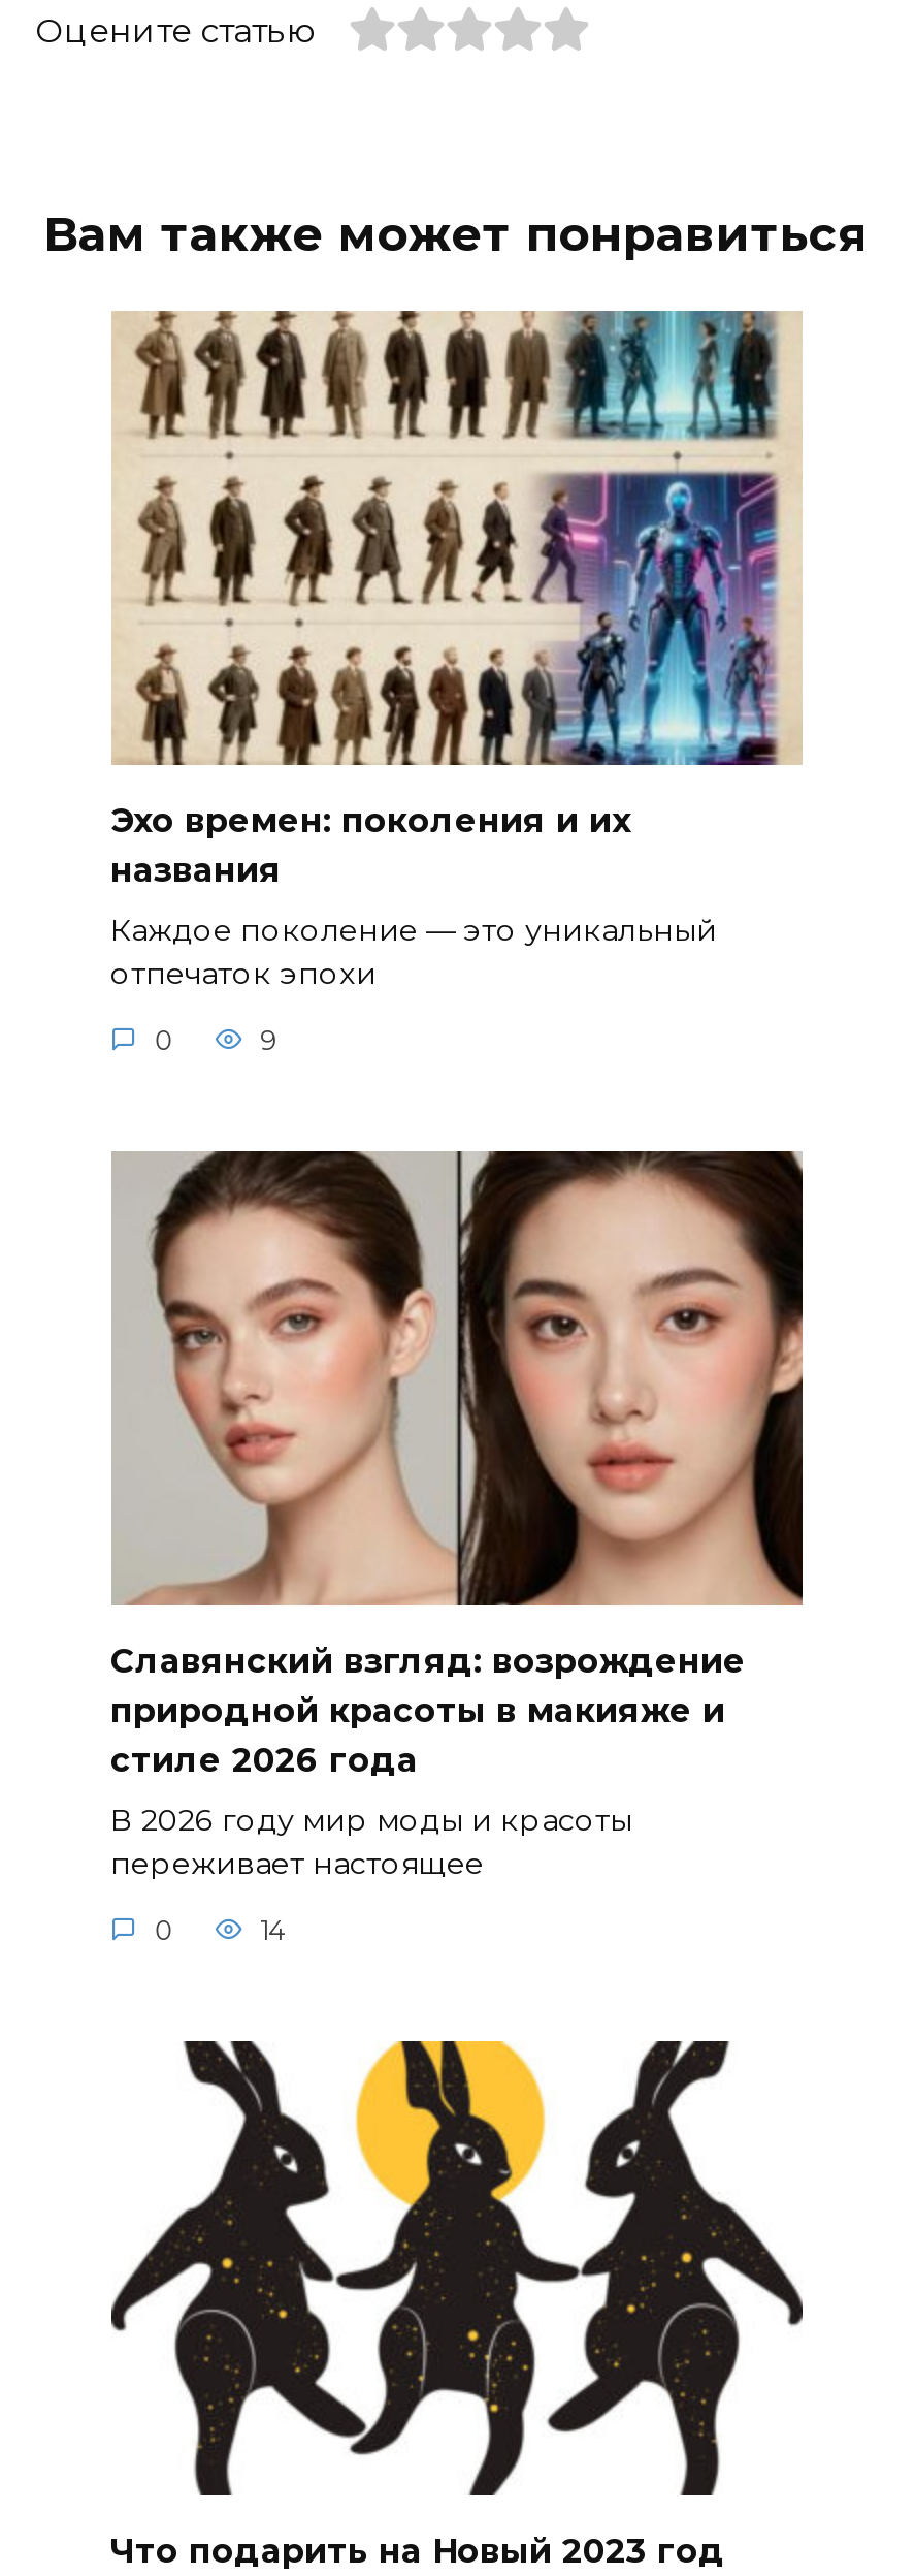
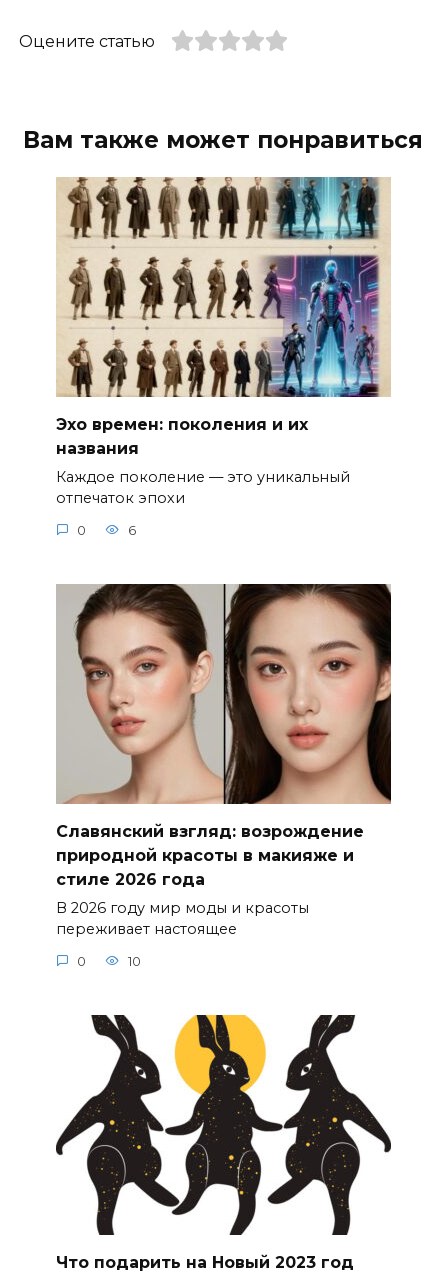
- 9
+ 6

- 14
+ 10
